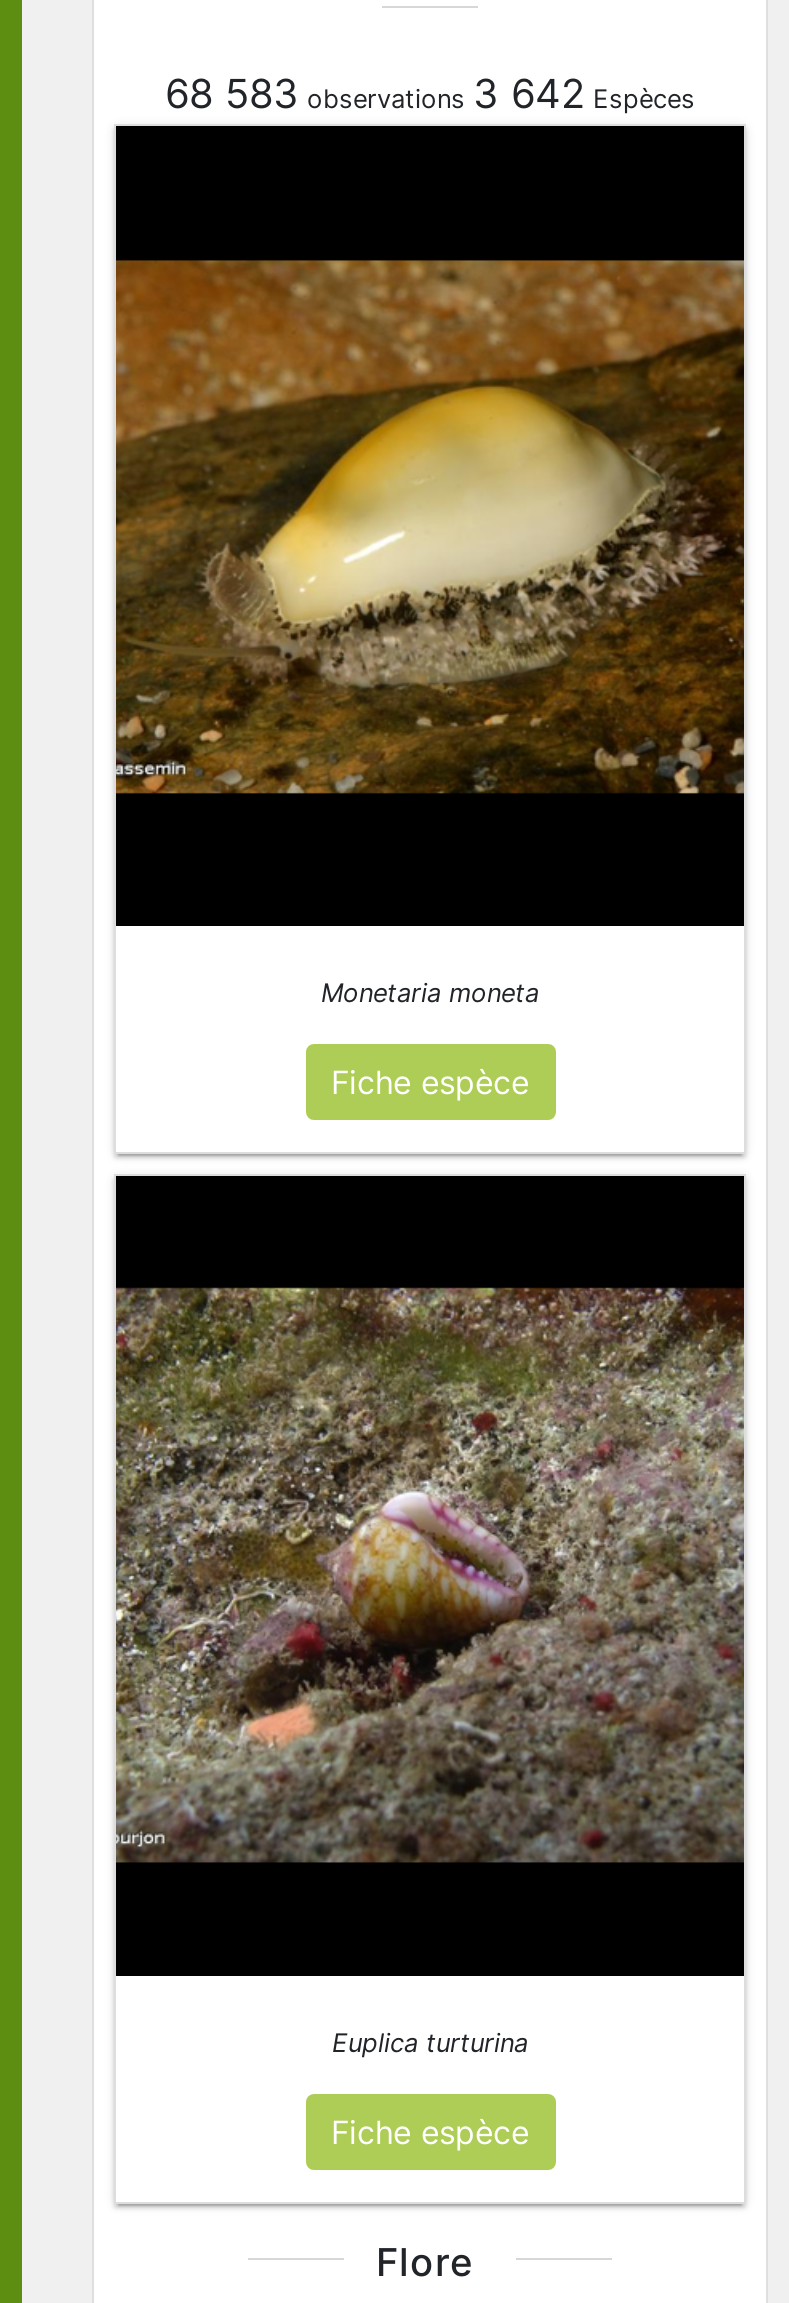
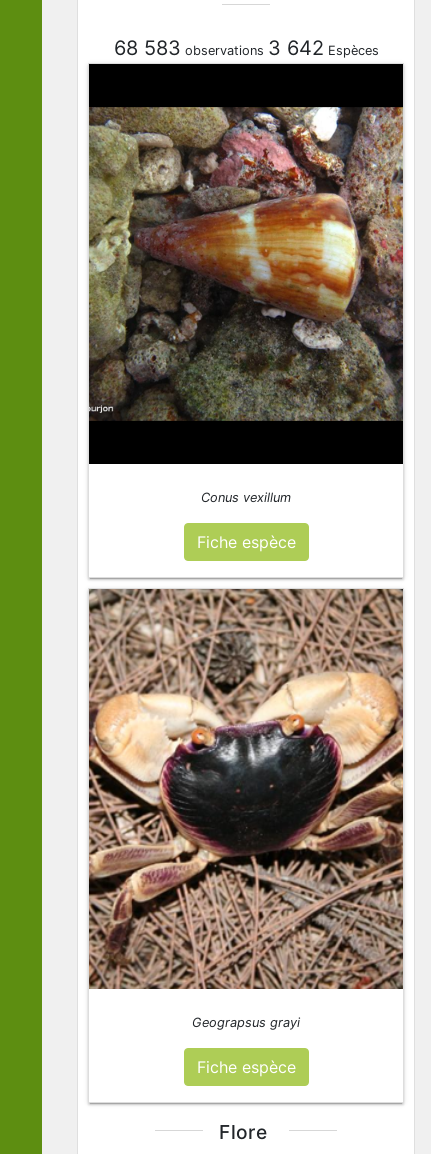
- [image]
+ [image]

- Monetaria moneta
+ Conus vexillum

- [image]
- Euplica turturina
+ [image]
+ Geograpsus grayi
